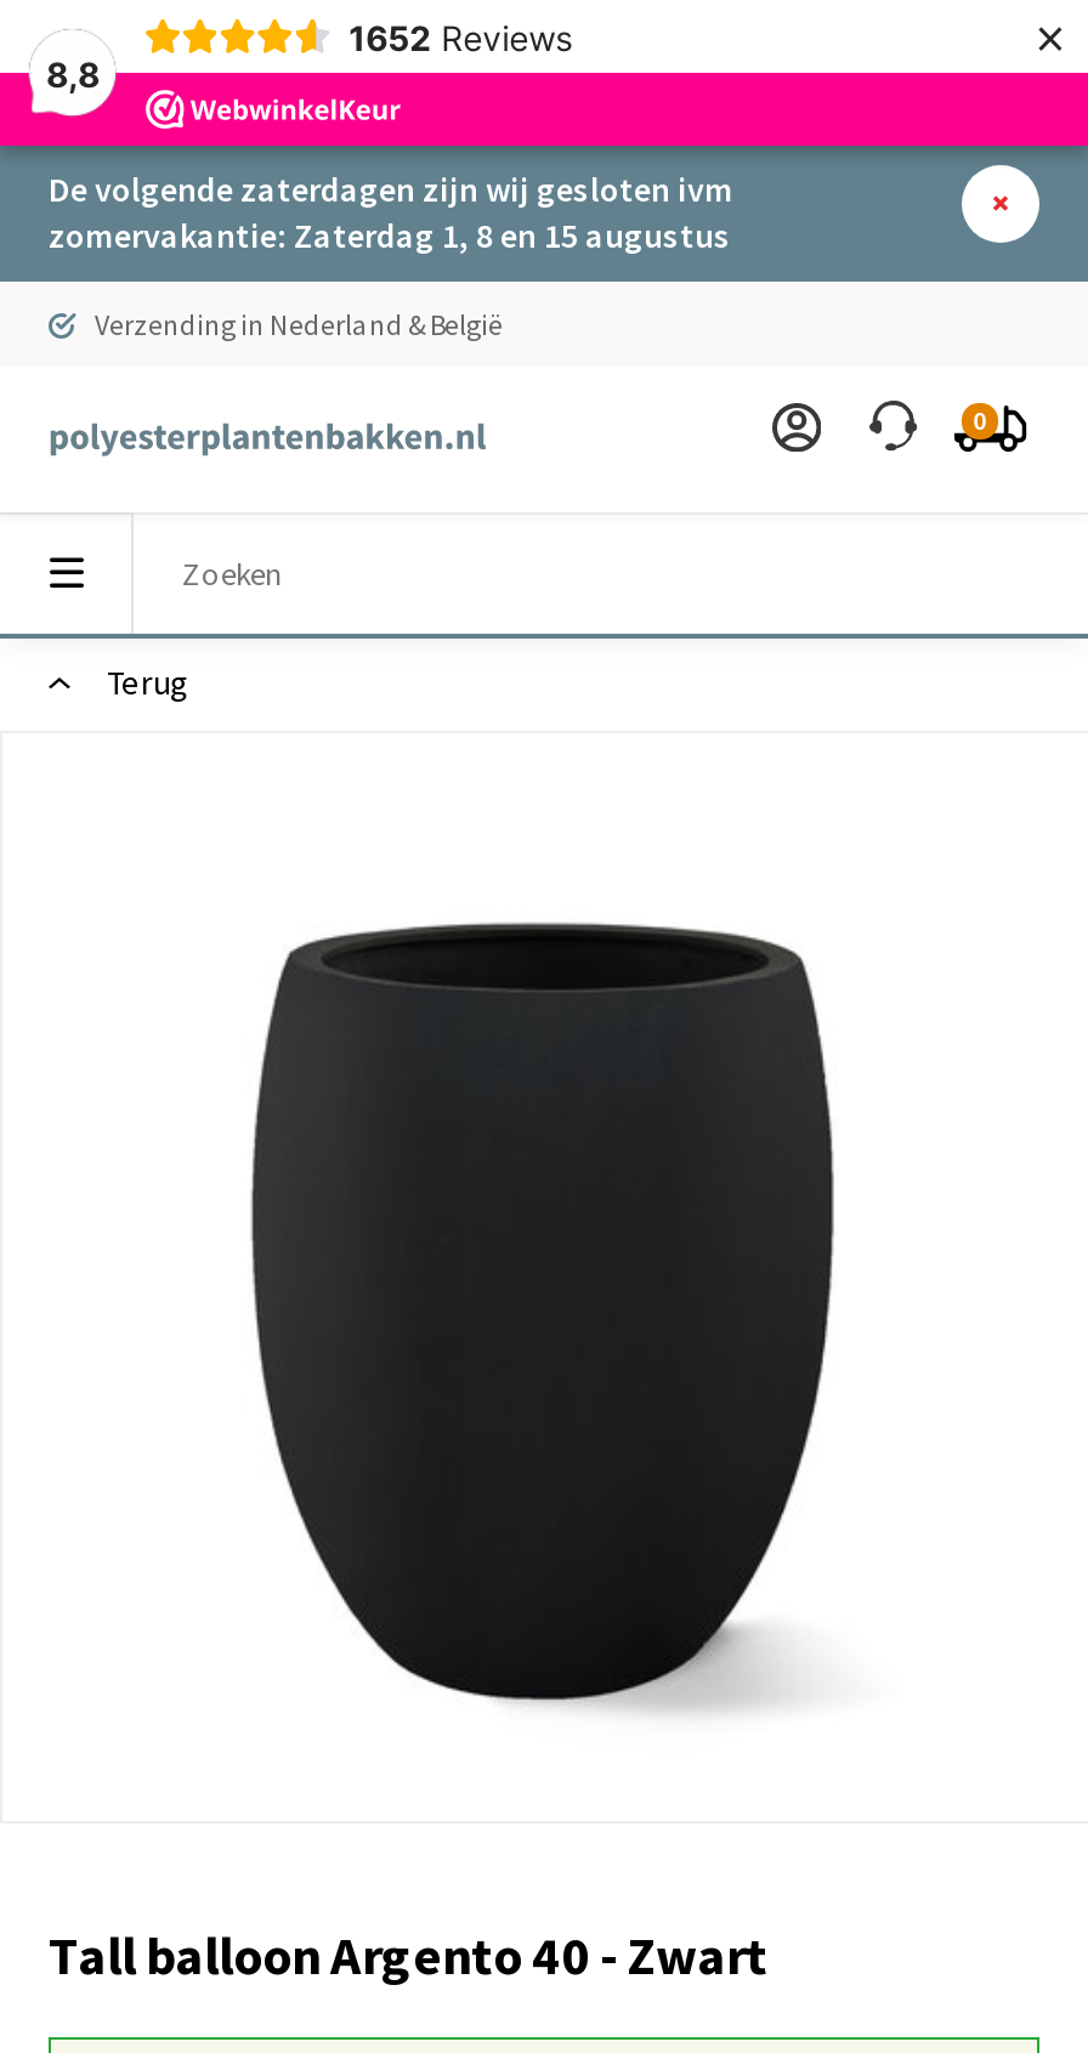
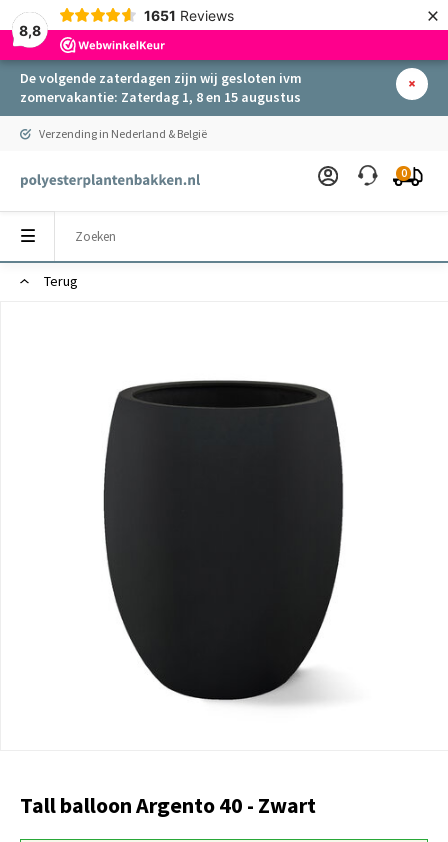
- 1652 Reviews
+ 1651 Reviews
